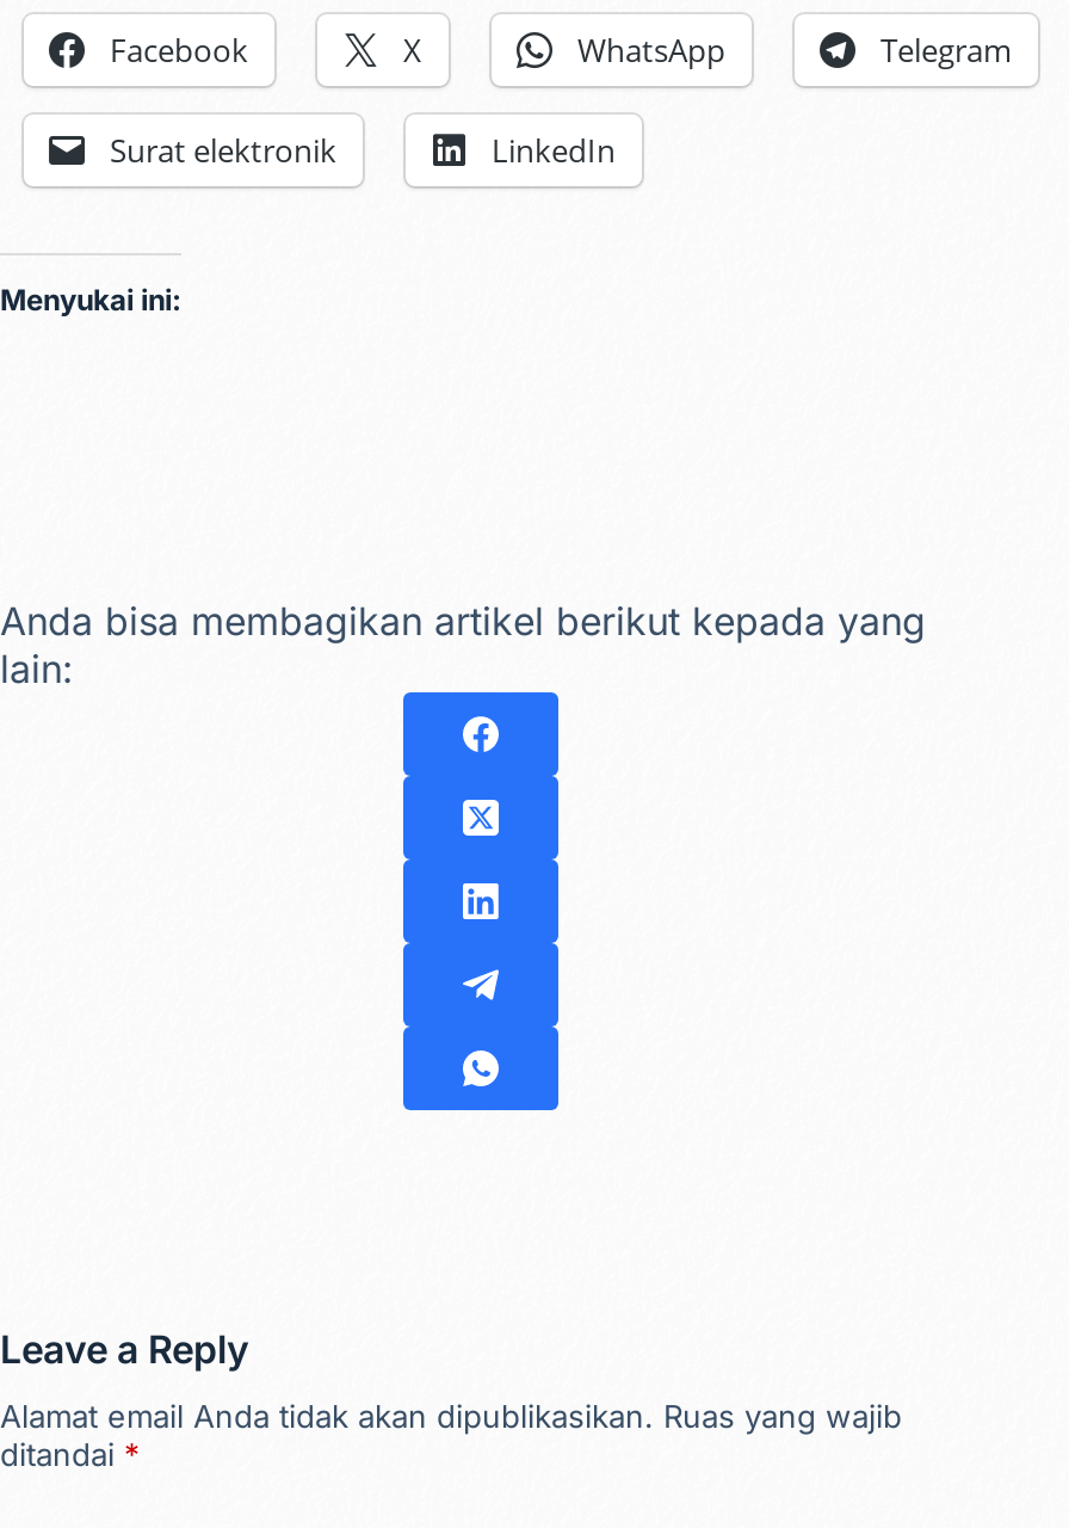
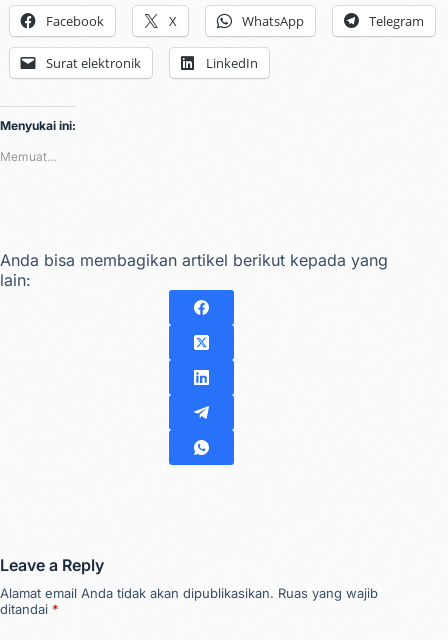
+ Memuat...
